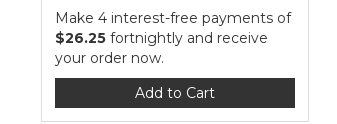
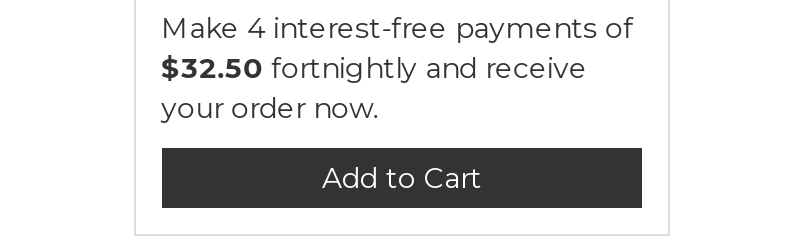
- $26.25 fortnightly and receive
+ $32.50 fortnightly and receive
